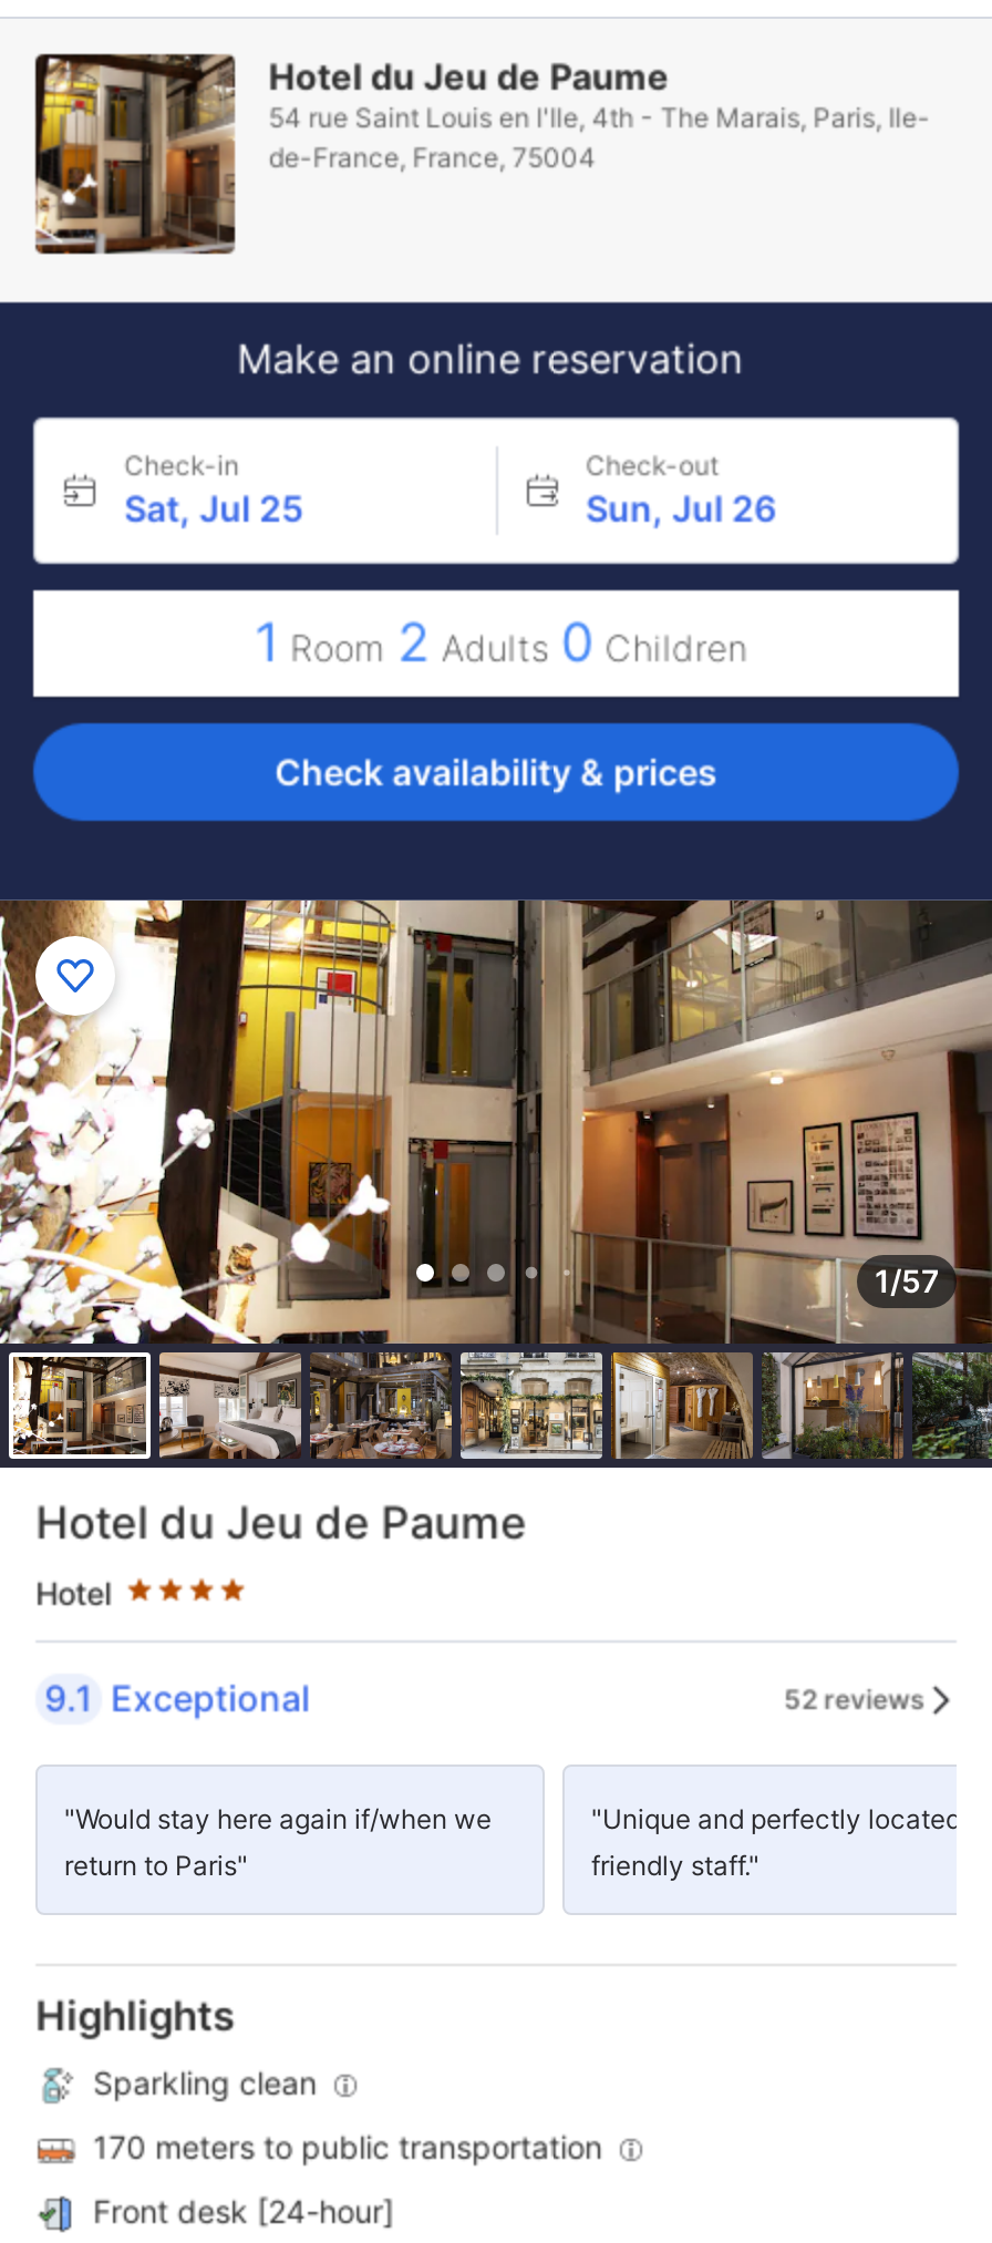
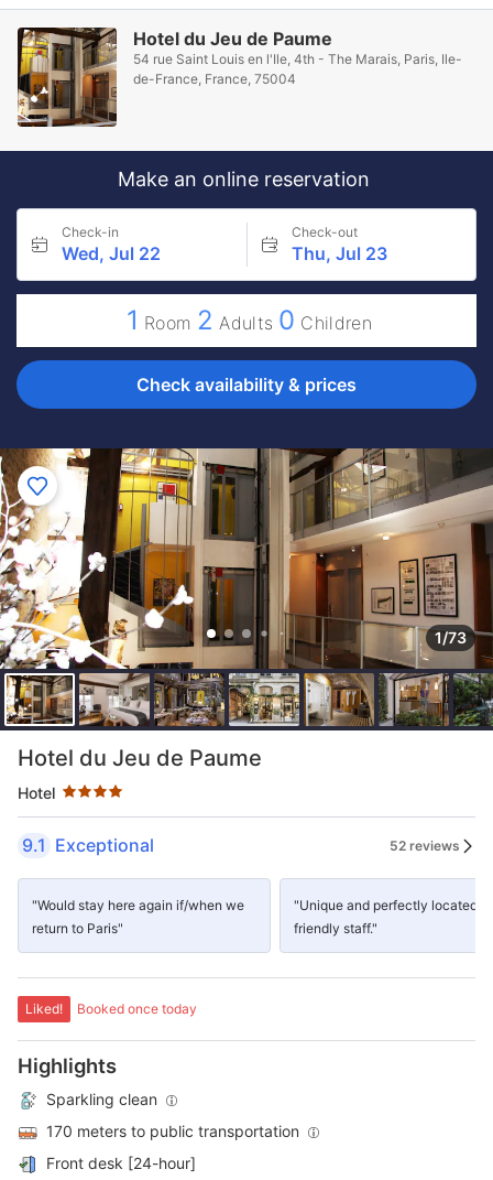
- Sat, Jul 25
+ Wed, Jul 22

- Sun, Jul 26
+ Thu, Jul 23

- 1/57
+ 1/73

+ Liked!
+ Booked once today
